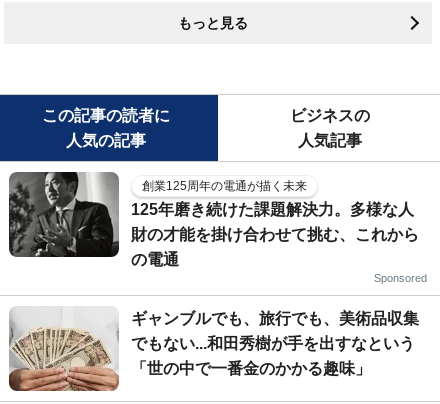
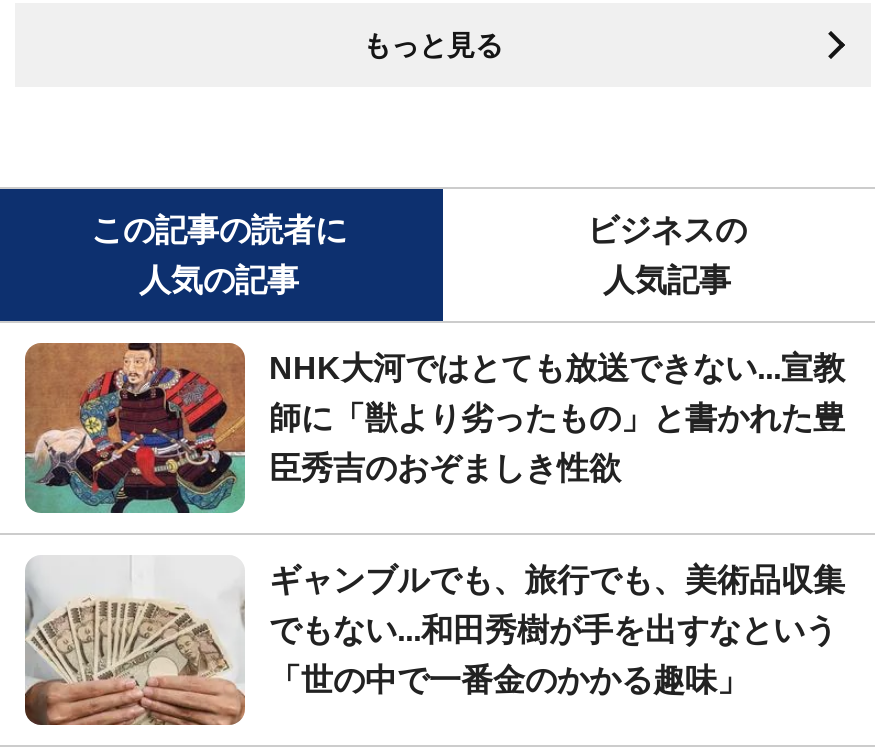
- [image]
- 創業125周年の電通が描く未来
- 125年磨き続けた課題解決力。多様な人
- 財の才能を掛け合わせて挑む、これから
- の電通
- Sponsored
+ [image]
+ NHK大河ではとても放送できない...宣教
+ 師に「獣より劣ったもの」と書かれた豊
+ 臣秀吉のおぞましき性欲
